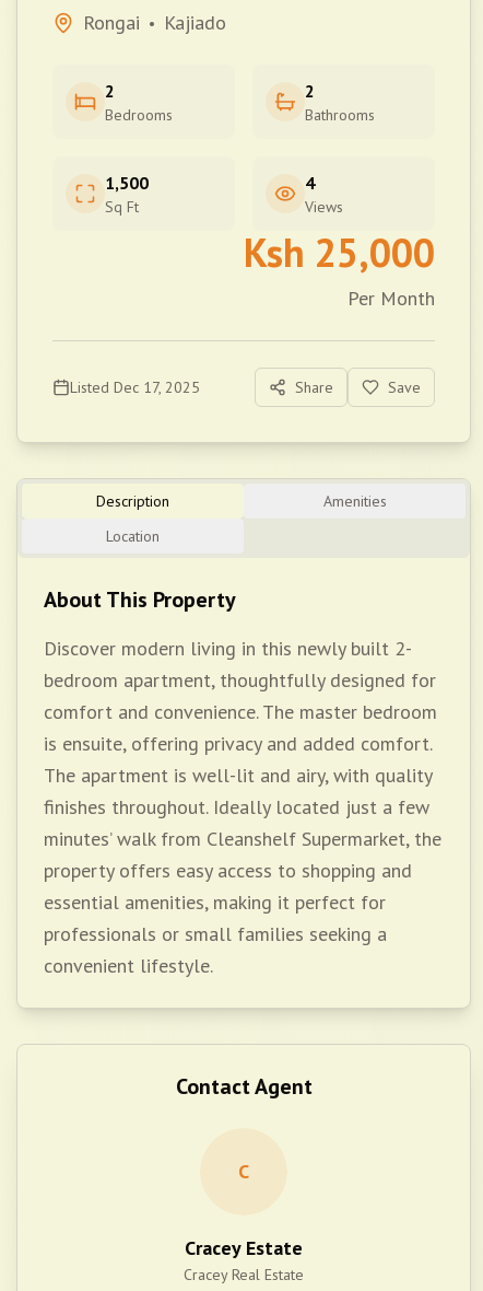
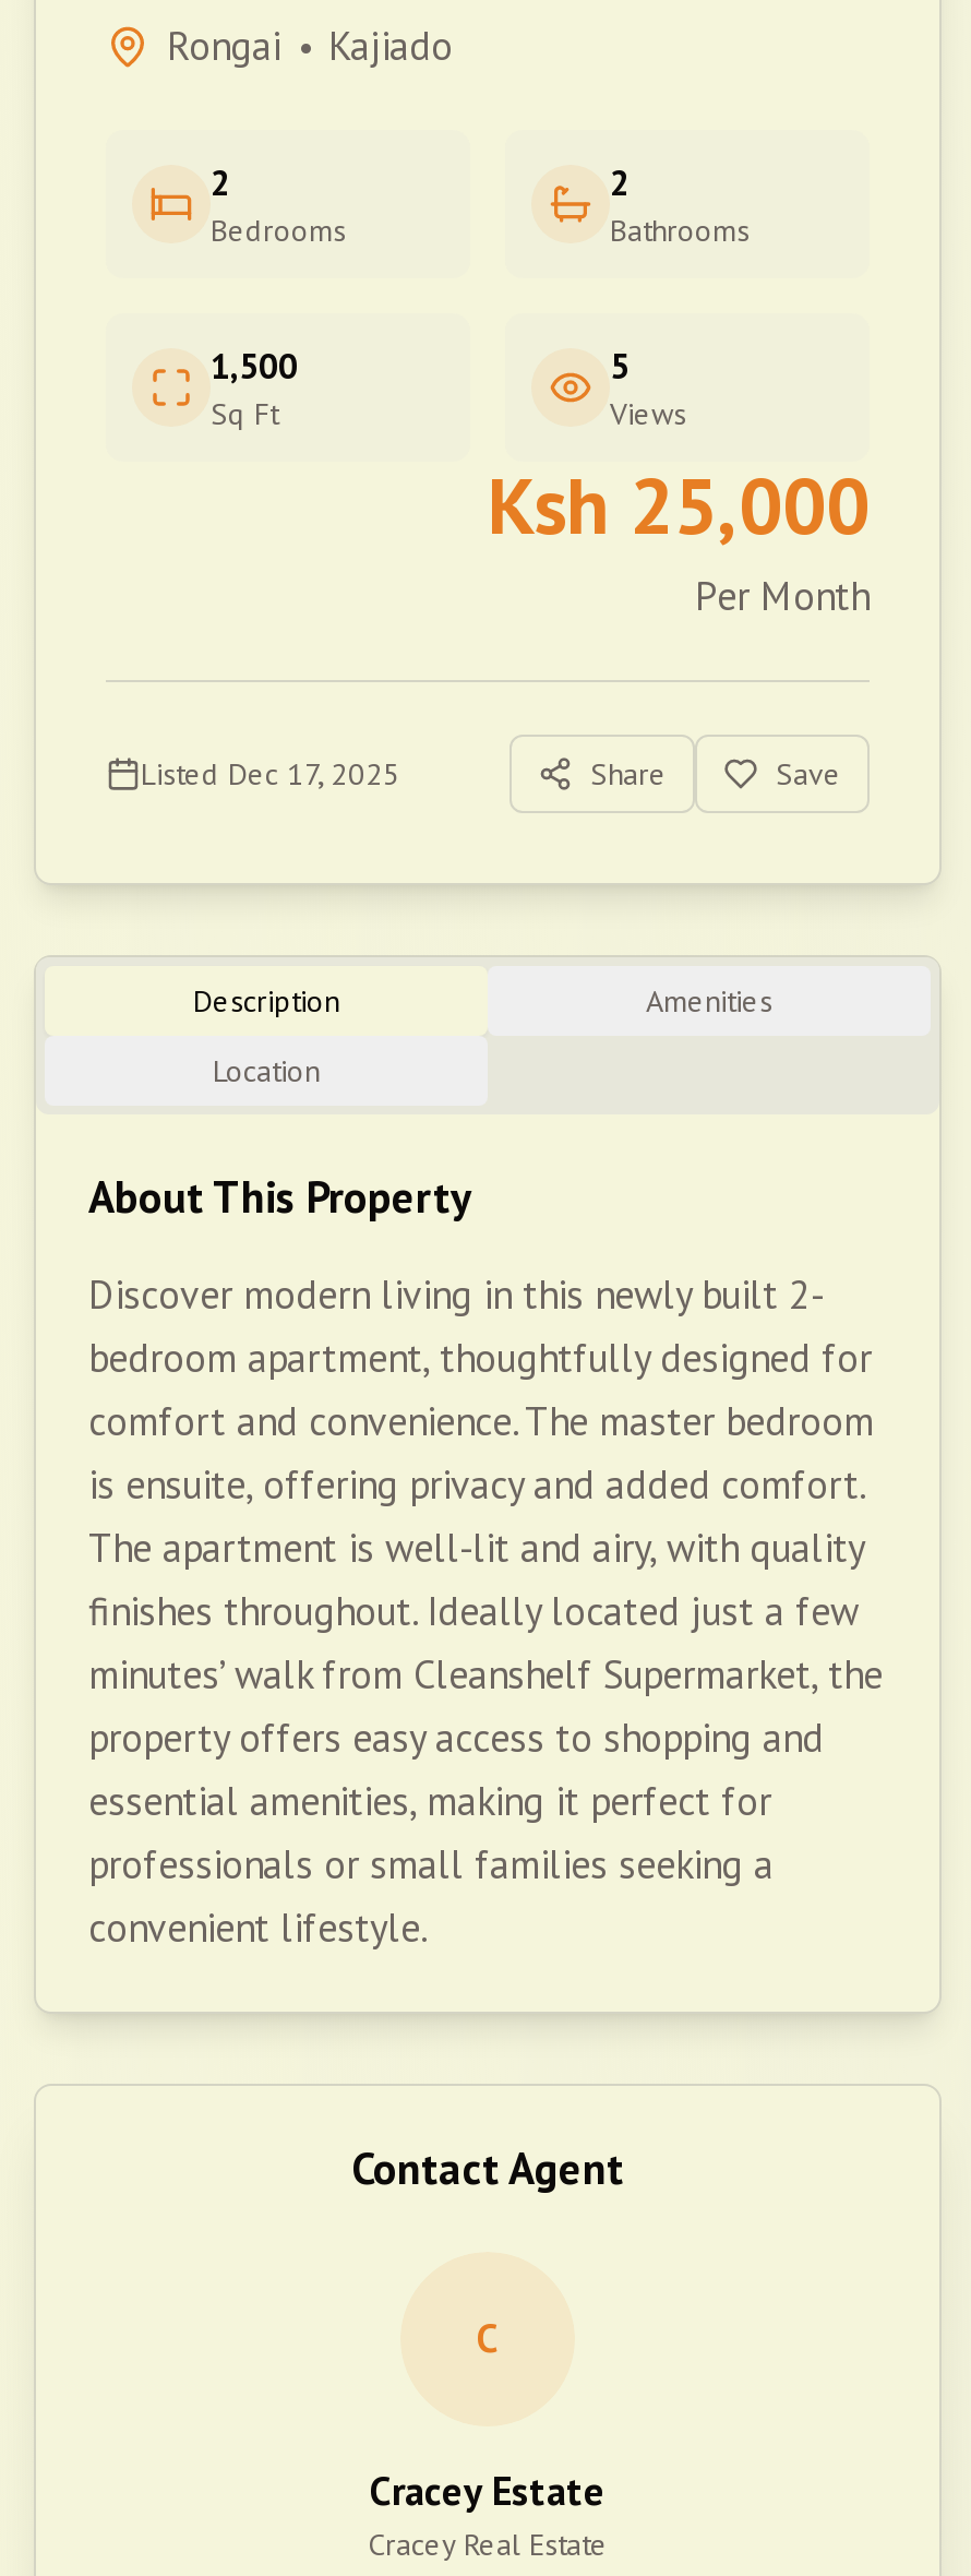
- 4
+ 5
